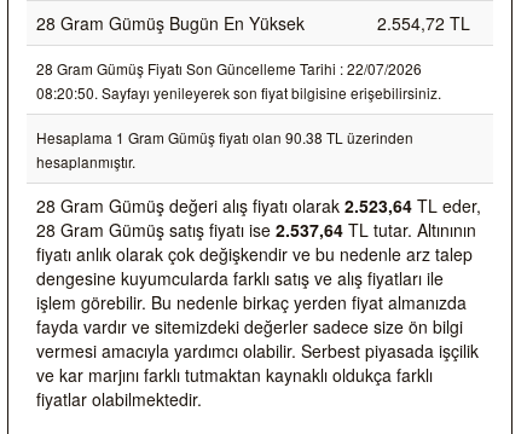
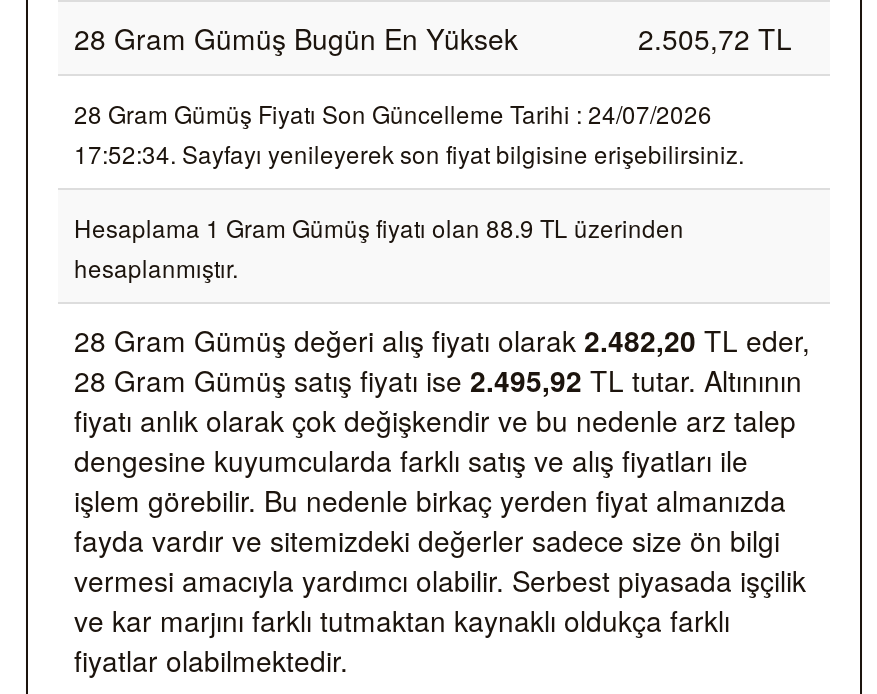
- 2.554,72 TL
+ 2.505,72 TL

- 28 Gram Gümüş Fiyatı Son Güncelleme Tarihi : 22/07/2026
+ 28 Gram Gümüş Fiyatı Son Güncelleme Tarihi : 24/07/2026

- 08:20:50. Sayfayı yenileyerek son fiyat bilgisine erişebilirsiniz.
+ 17:52:34. Sayfayı yenileyerek son fiyat bilgisine erişebilirsiniz.

- Hesaplama 1 Gram Gümüş fiyatı olan 90.38 TL üzerinden
+ Hesaplama 1 Gram Gümüş fiyatı olan 88.9 TL üzerinden

- 28 Gram Gümüş değeri alış fiyatı olarak 2.523,64 TL eder,
+ 28 Gram Gümüş değeri alış fiyatı olarak 2.482,20 TL eder,

- 28 Gram Gümüş satış fiyatı ise 2.537,64 TL tutar. Altınının
+ 28 Gram Gümüş satış fiyatı ise 2.495,92 TL tutar. Altınının
